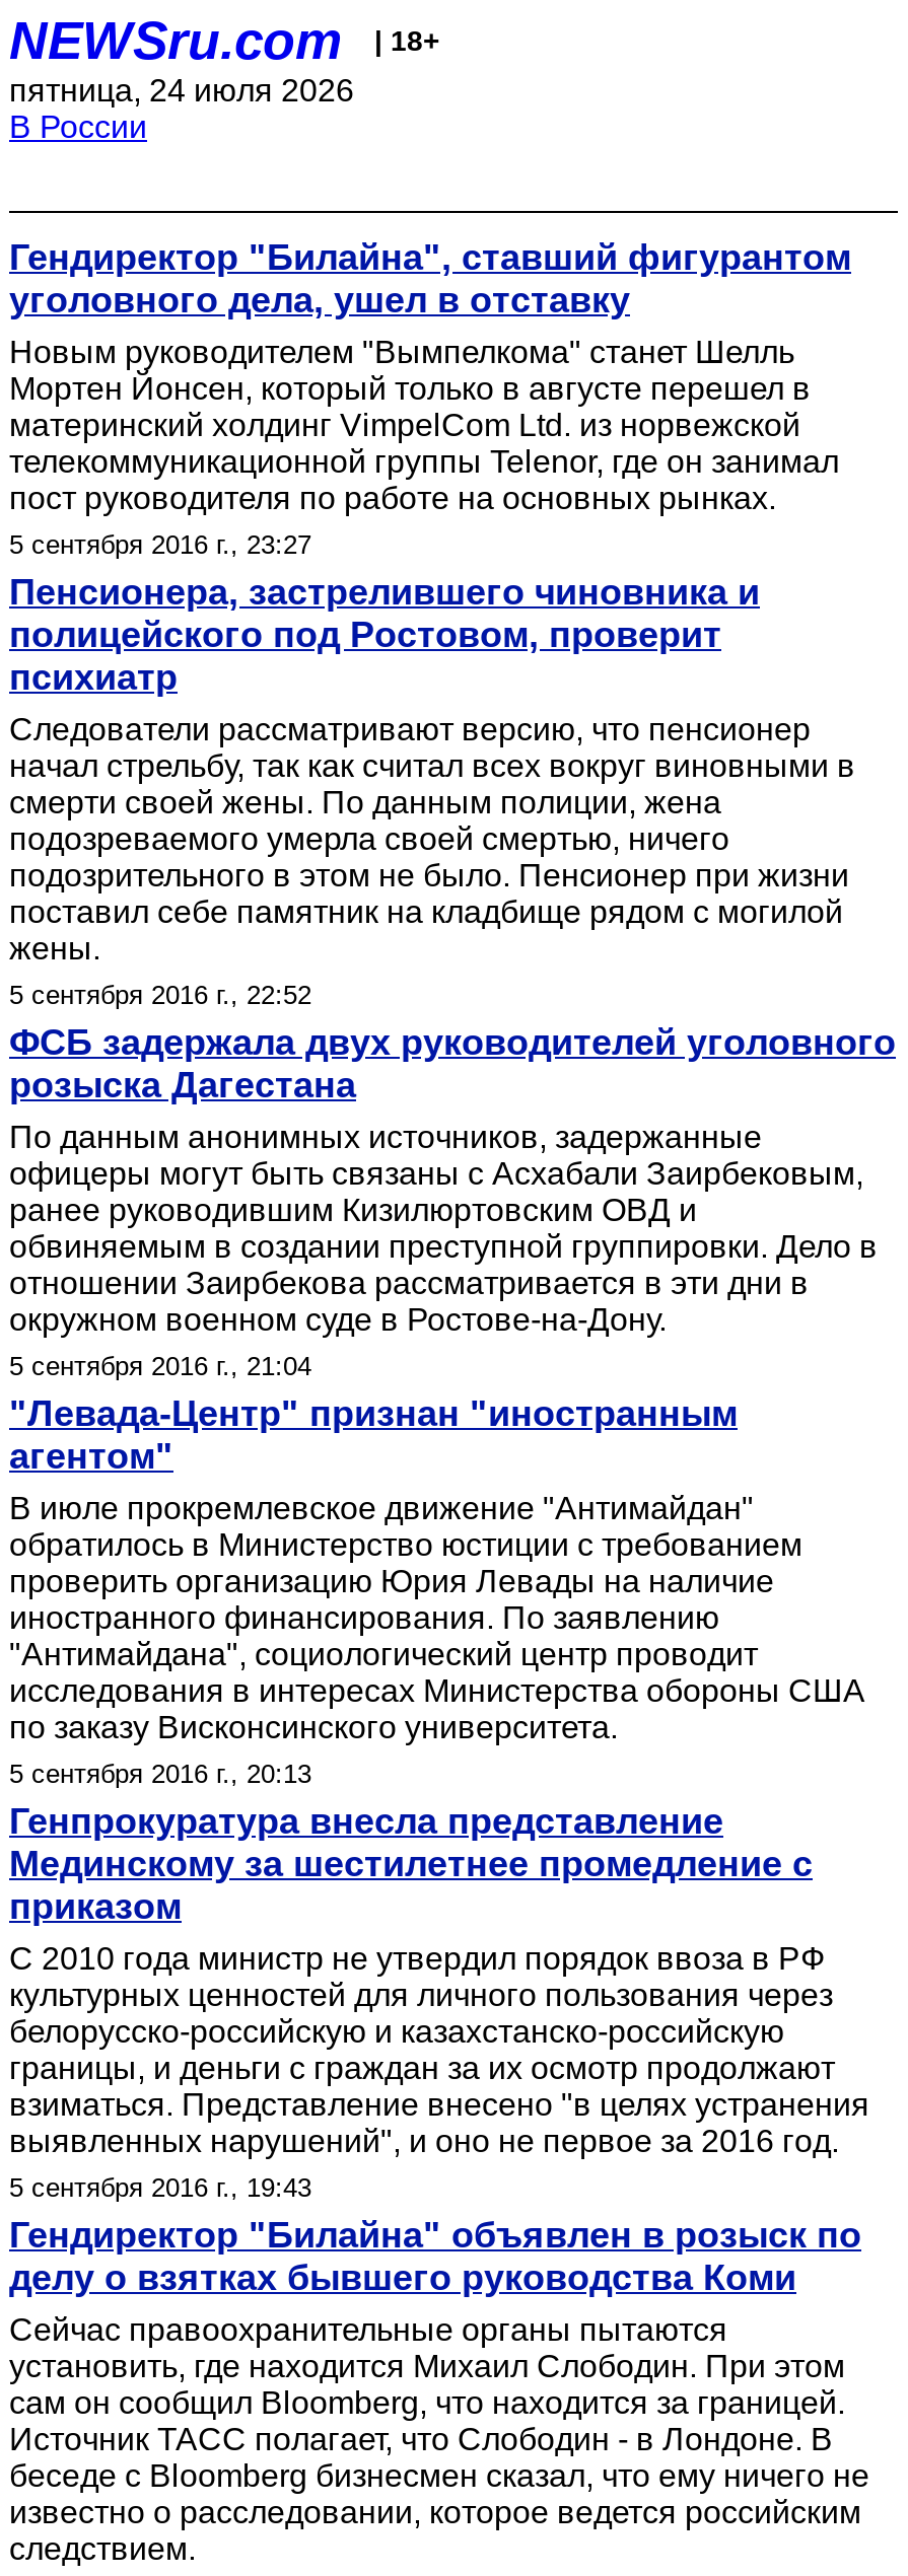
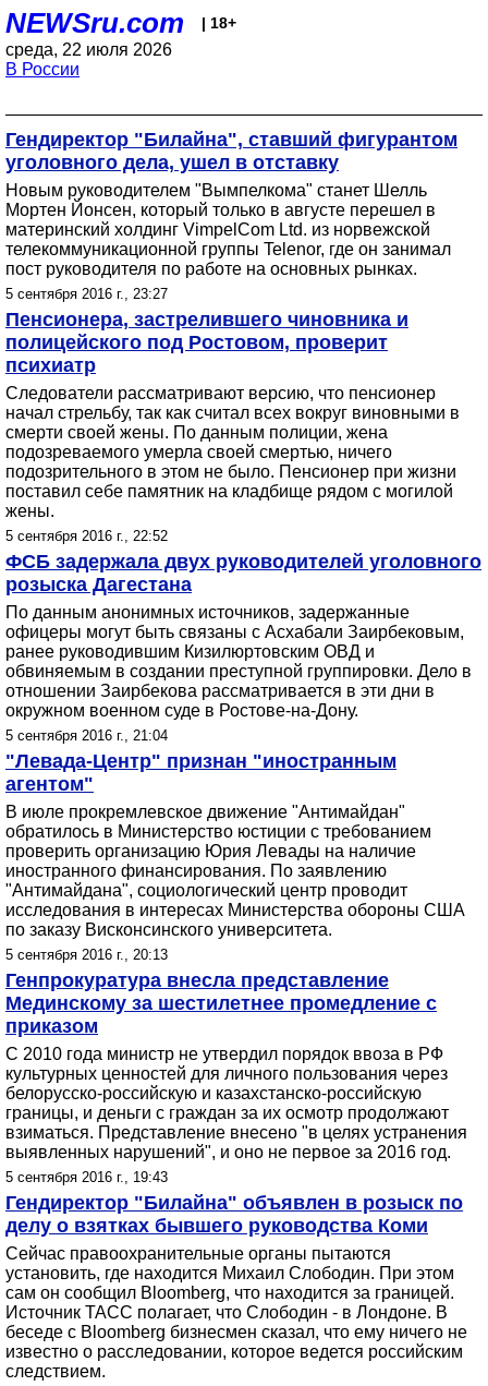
- пятница, 24 июля 2026
+ среда, 22 июля 2026
